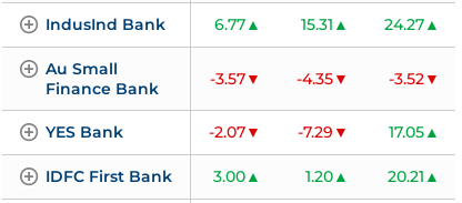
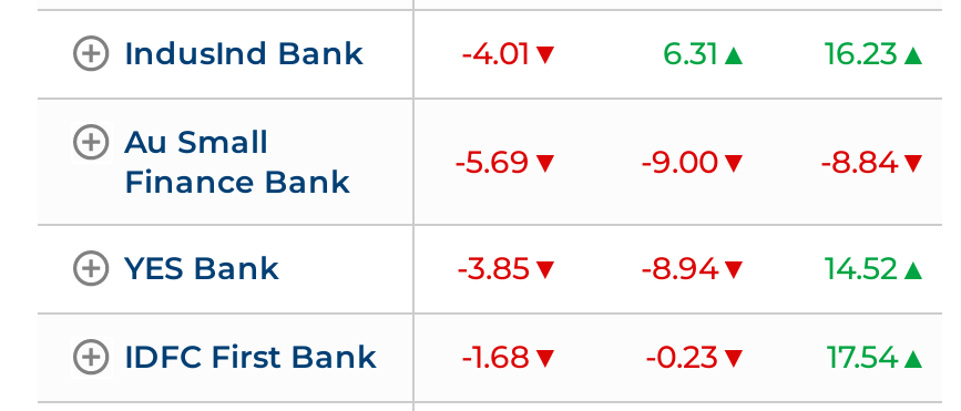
- 6.77
+ -4.01

- 15.31
+ 6.31

- 24.27
+ 16.23

- -3.57
+ -5.69

- -4.35
+ -9.00

- -3.52
+ -8.84

- -2.07
+ -3.85

- -7.29
+ -8.94

- 17.05
+ 14.52

- 3.00
+ -1.68

- 1.20
+ -0.23

- 20.21
+ 17.54
